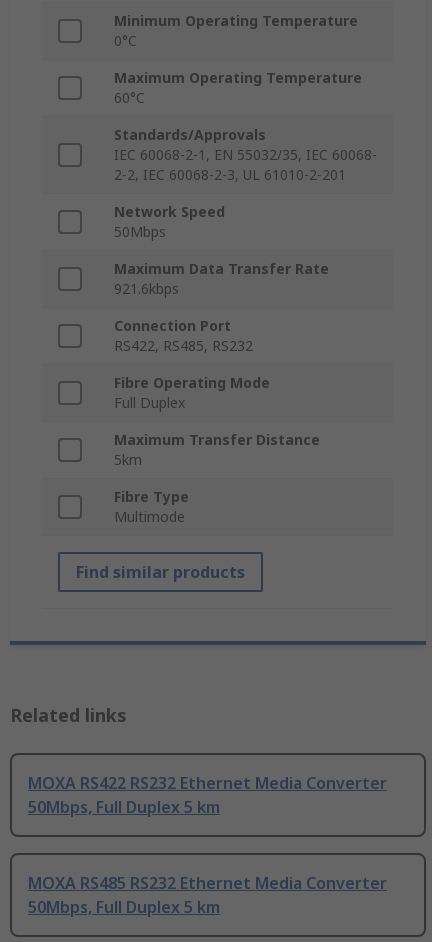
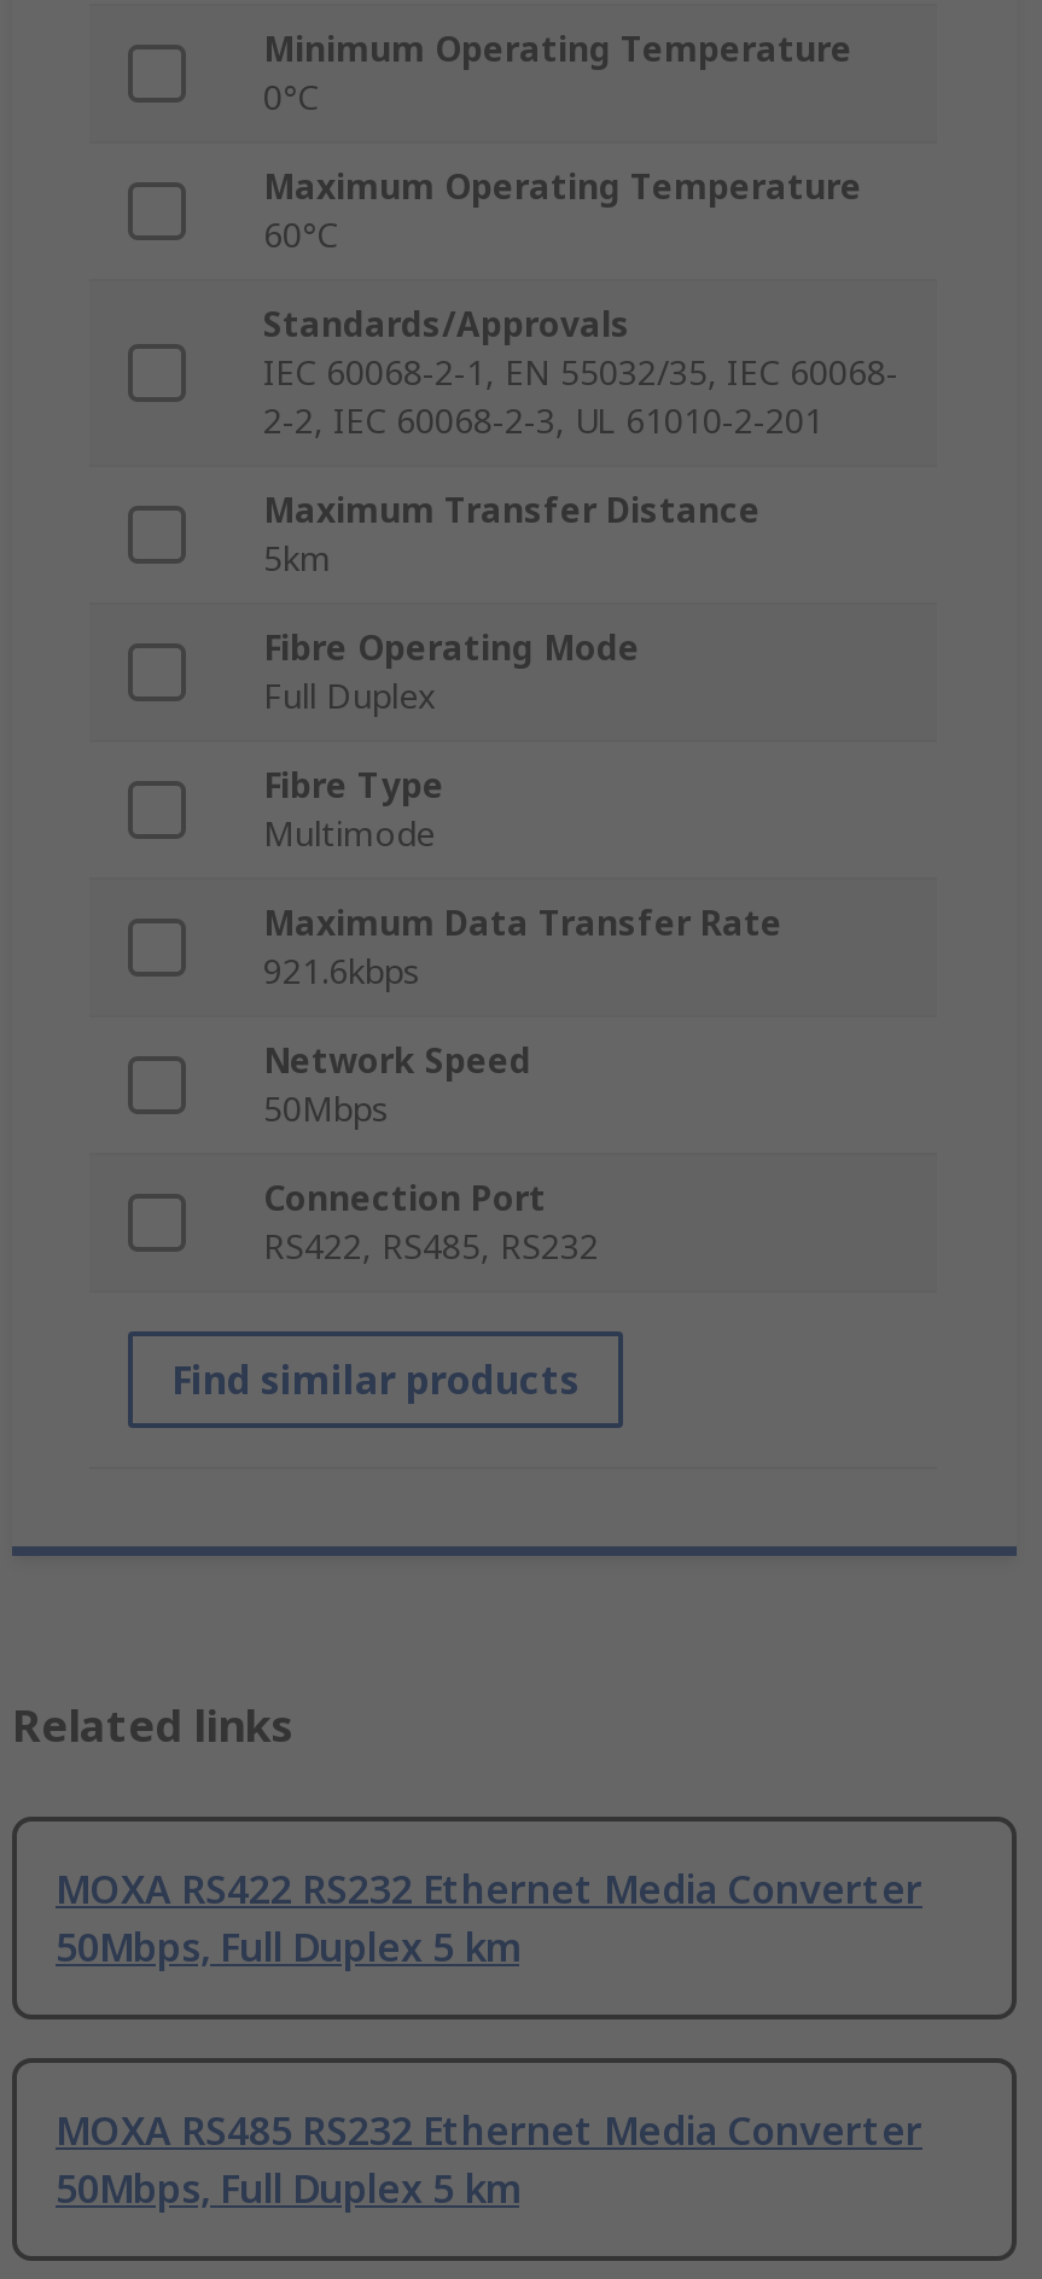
moved down: Network Speed | 50Mbps

moved up: Maximum Data Transfer Rate | 921.6kbps

moved down: Connection Port | RS422, RS485, RS232

moved up: Fibre Operating Mode | Full Duplex | Maximum Transfer Distance | 5km | Fibre Type | Multimode
